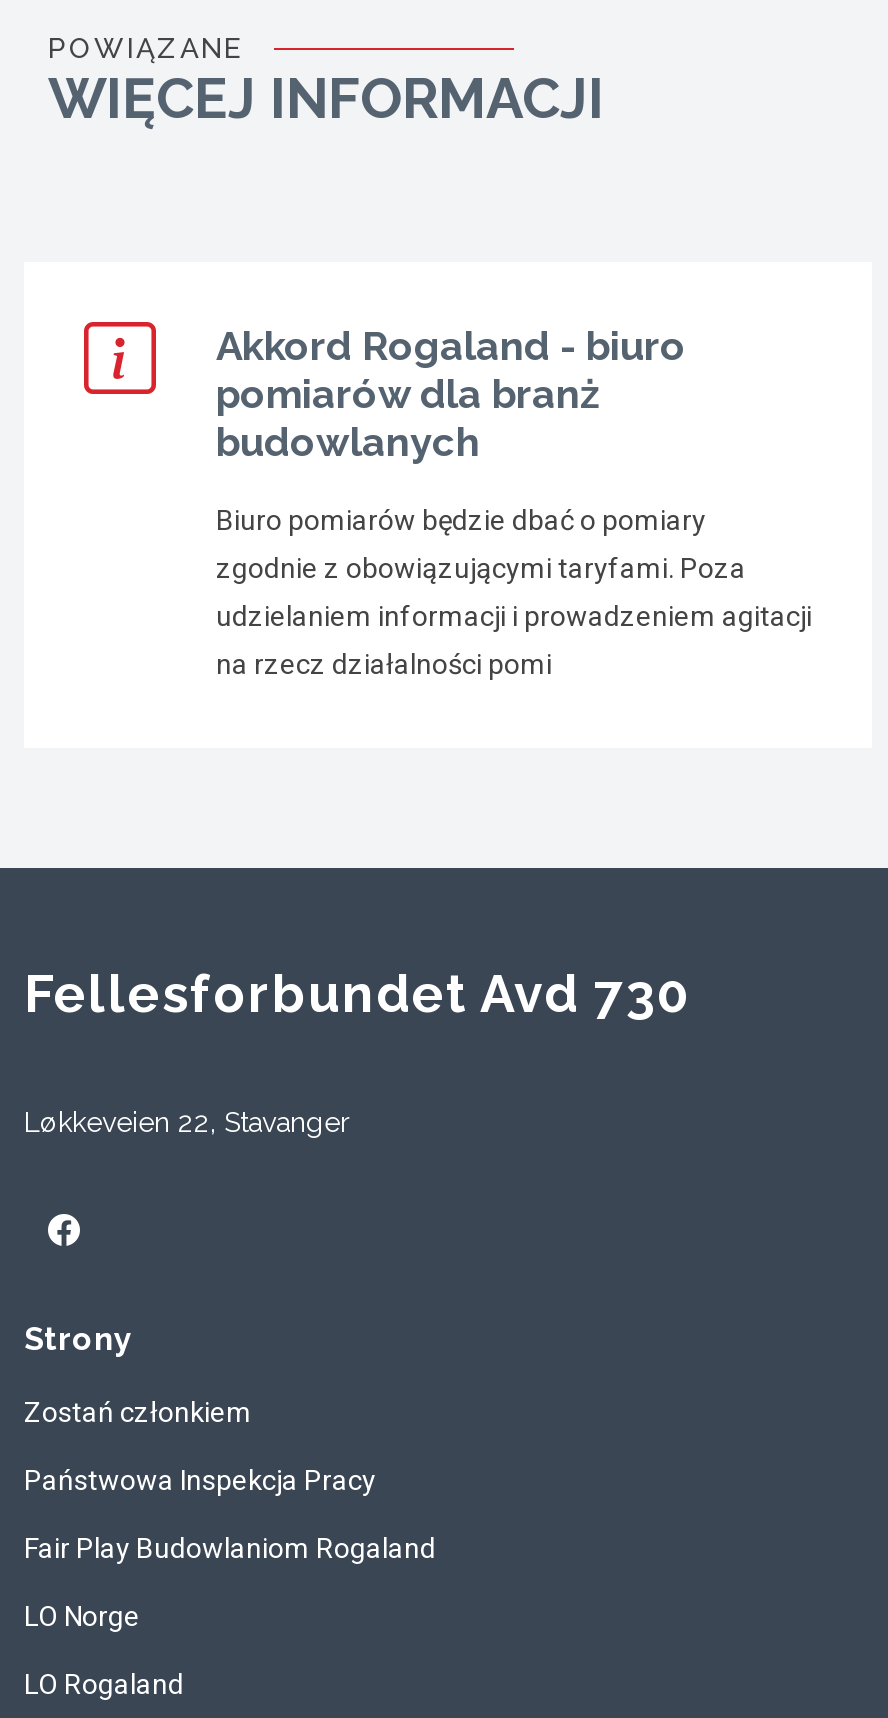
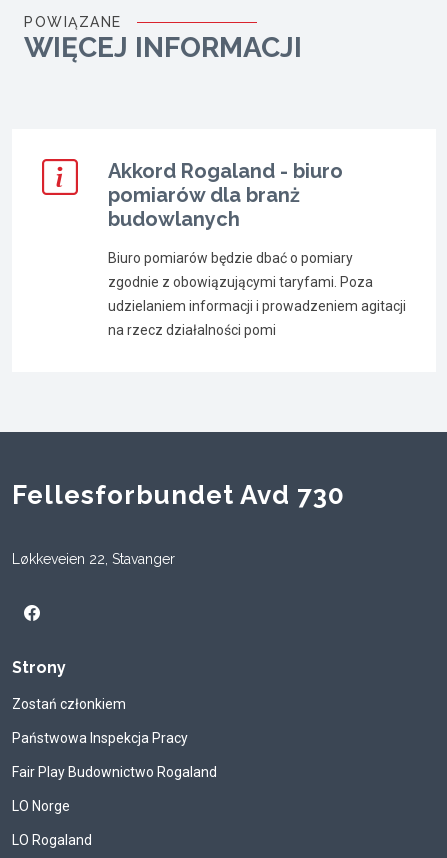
- Fair Play Budowlaniom Rogaland
+ Fair Play Budownictwo Rogaland
